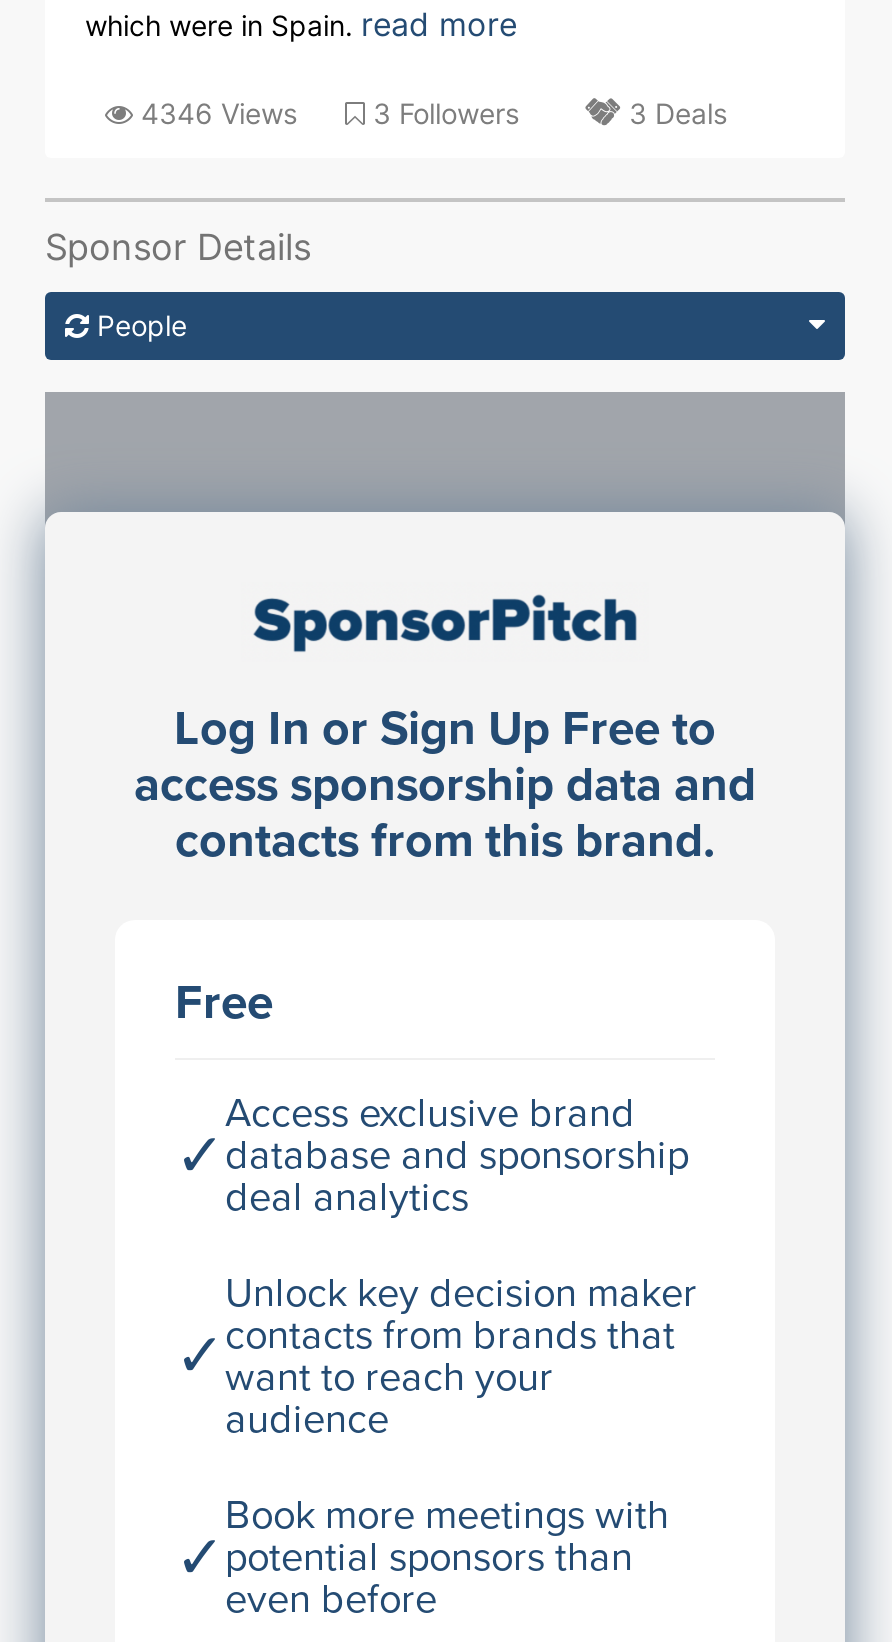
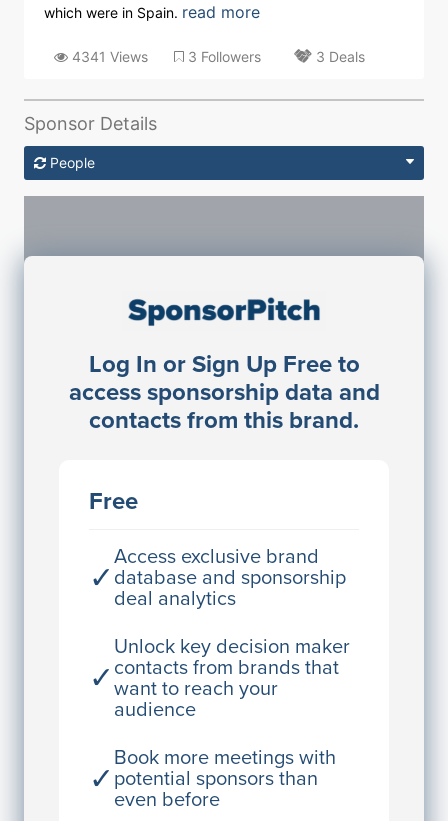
- 4346 Views
+ 4341 Views
